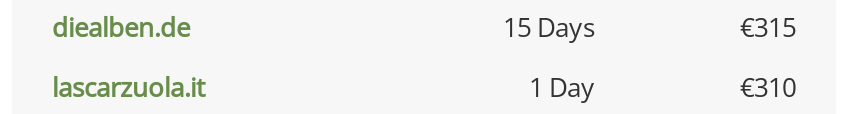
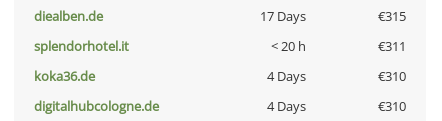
- 15 Days
+ 17 Days

- lascarzuola.it
- 1 Day
+ splendorhotel.it
+ < 20 h
+ €311
+ koka36.de
+ 4 Days
+ €310
+ digitalhubcologne.de
+ 4 Days
